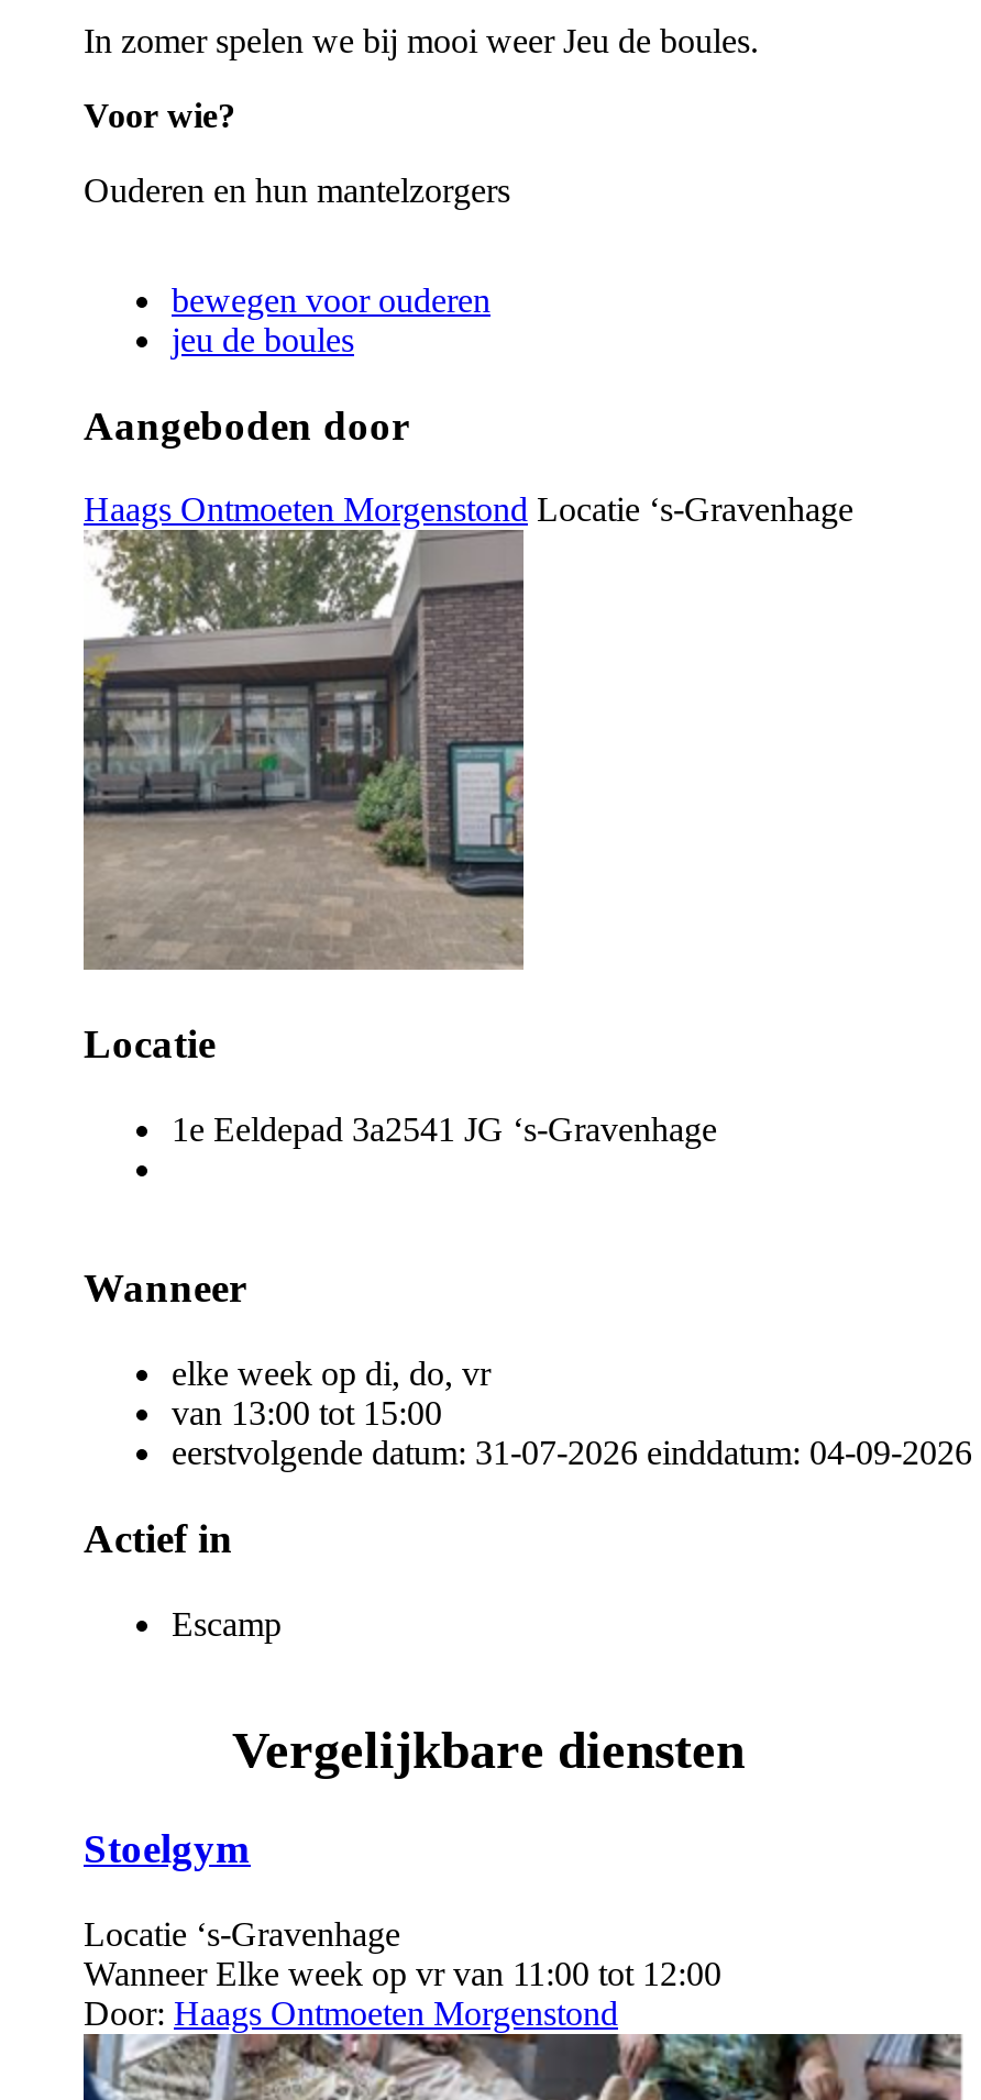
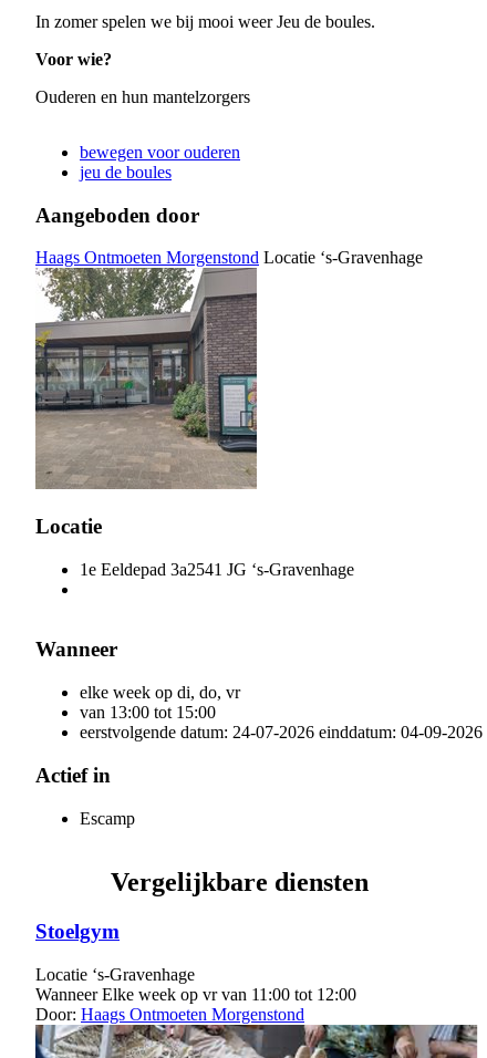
- eerstvolgende datum: 31-07-2026 einddatum: 04-09-2026
+ eerstvolgende datum: 24-07-2026 einddatum: 04-09-2026
